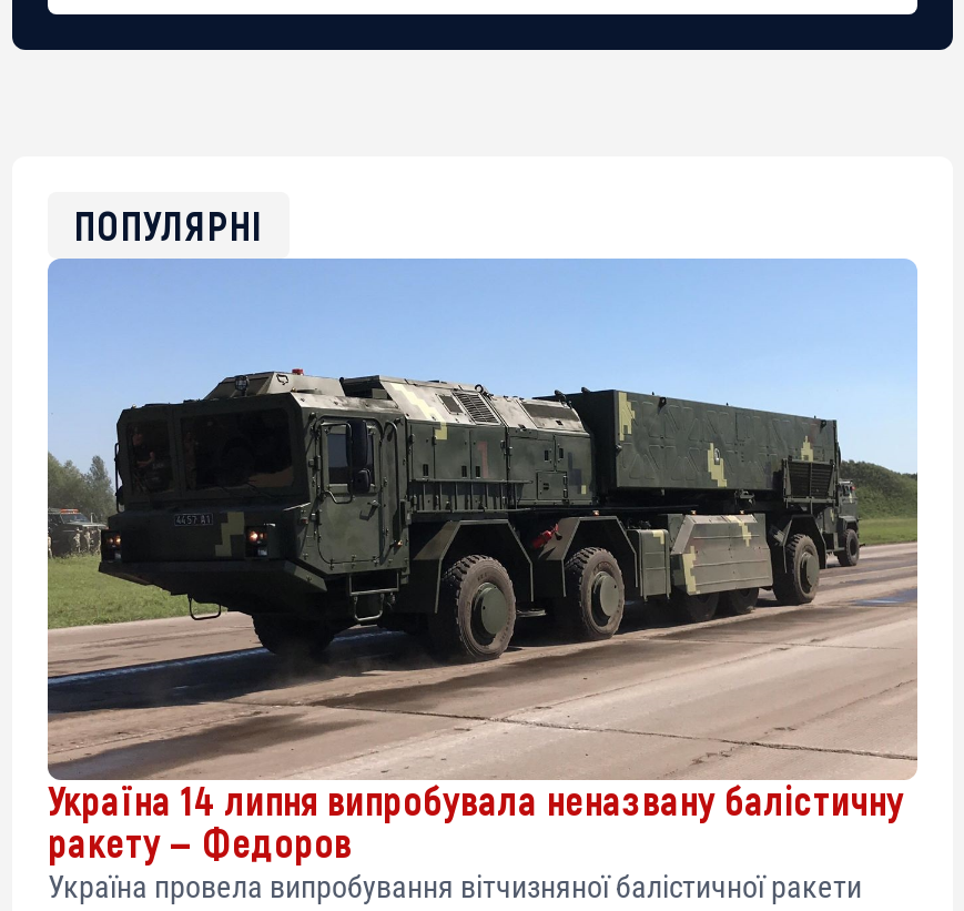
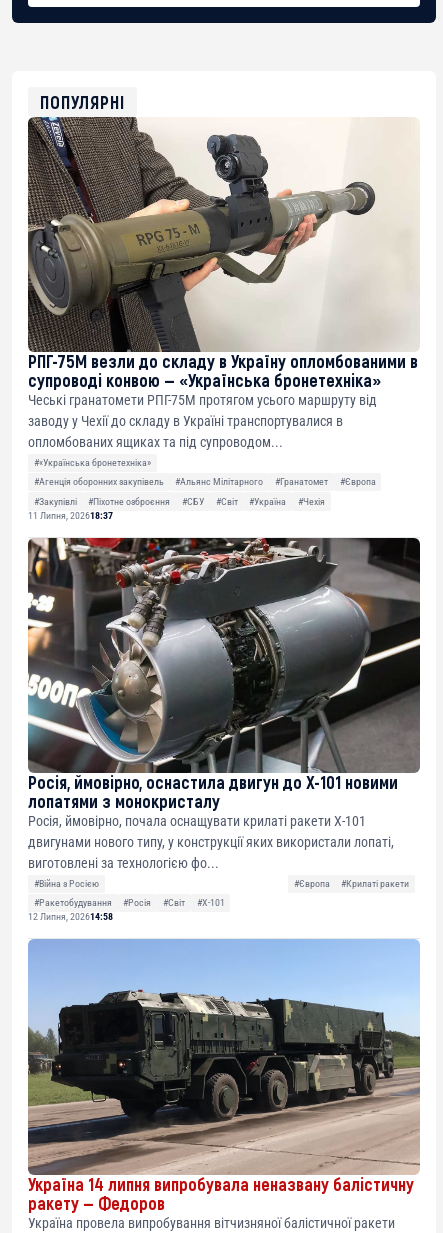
+ [image]
+ РПГ-75М везли до складу в Україну опломбованими в
+ супроводі конвою — «Українська бронетехніка»
+ Чеські гранатомети РПГ-75М протягом усього маршруту від
+ заводу у Чехії до складу в Україні транспортувалися в
+ опломбованих ящиках та під супроводом...
+ #«Українська бронетехніка»
+ #Агенція оборонних закупівель
+ #Альянс Мілітарного
+ #Гранатомет
+ #Європа
+ #Закупівлі
+ #Піхотне озброєння
+ #СБУ
+ #Світ
+ #Україна
+ #Чехія
+ 11 Липня, 2026 18:37

+ [image]
+ Росія, ймовірно, оснастила двигун до Х-101 новими
+ лопатями з монокристалу
+ Росія, ймовірно, почала оснащувати крилаті ракети Х-101
+ двигунами нового типу, у конструкції яких використали лопаті,
+ виготовлені за технологією фо...
+ #Війна з Росією
+ #Європа
+ #Крилаті ракети
+ #Ракетобудування
+ #Росія
+ #Світ
+ #Х-101
+ 12 Липня, 2026 14:58
